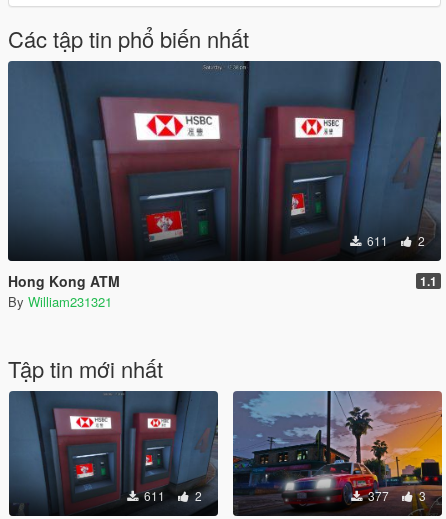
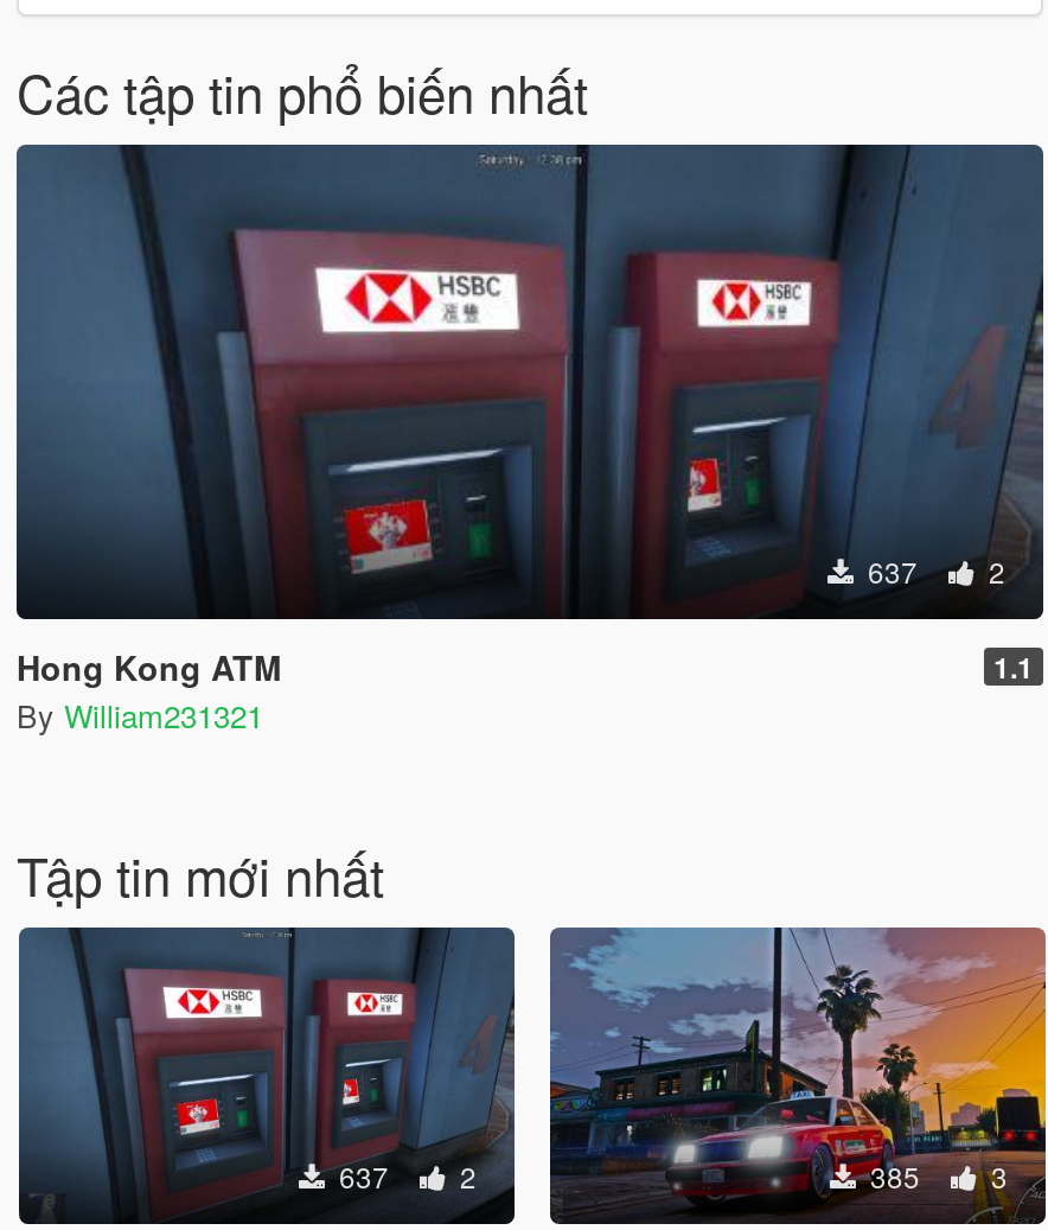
- 611 2
+ 637 2

- 611 2
+ 637 2

- 377 3
+ 385 3
